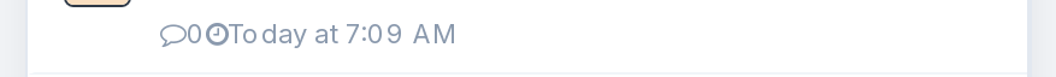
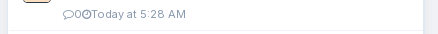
- 0 Today at 7:09 AM
+ 0 Today at 5:28 AM
